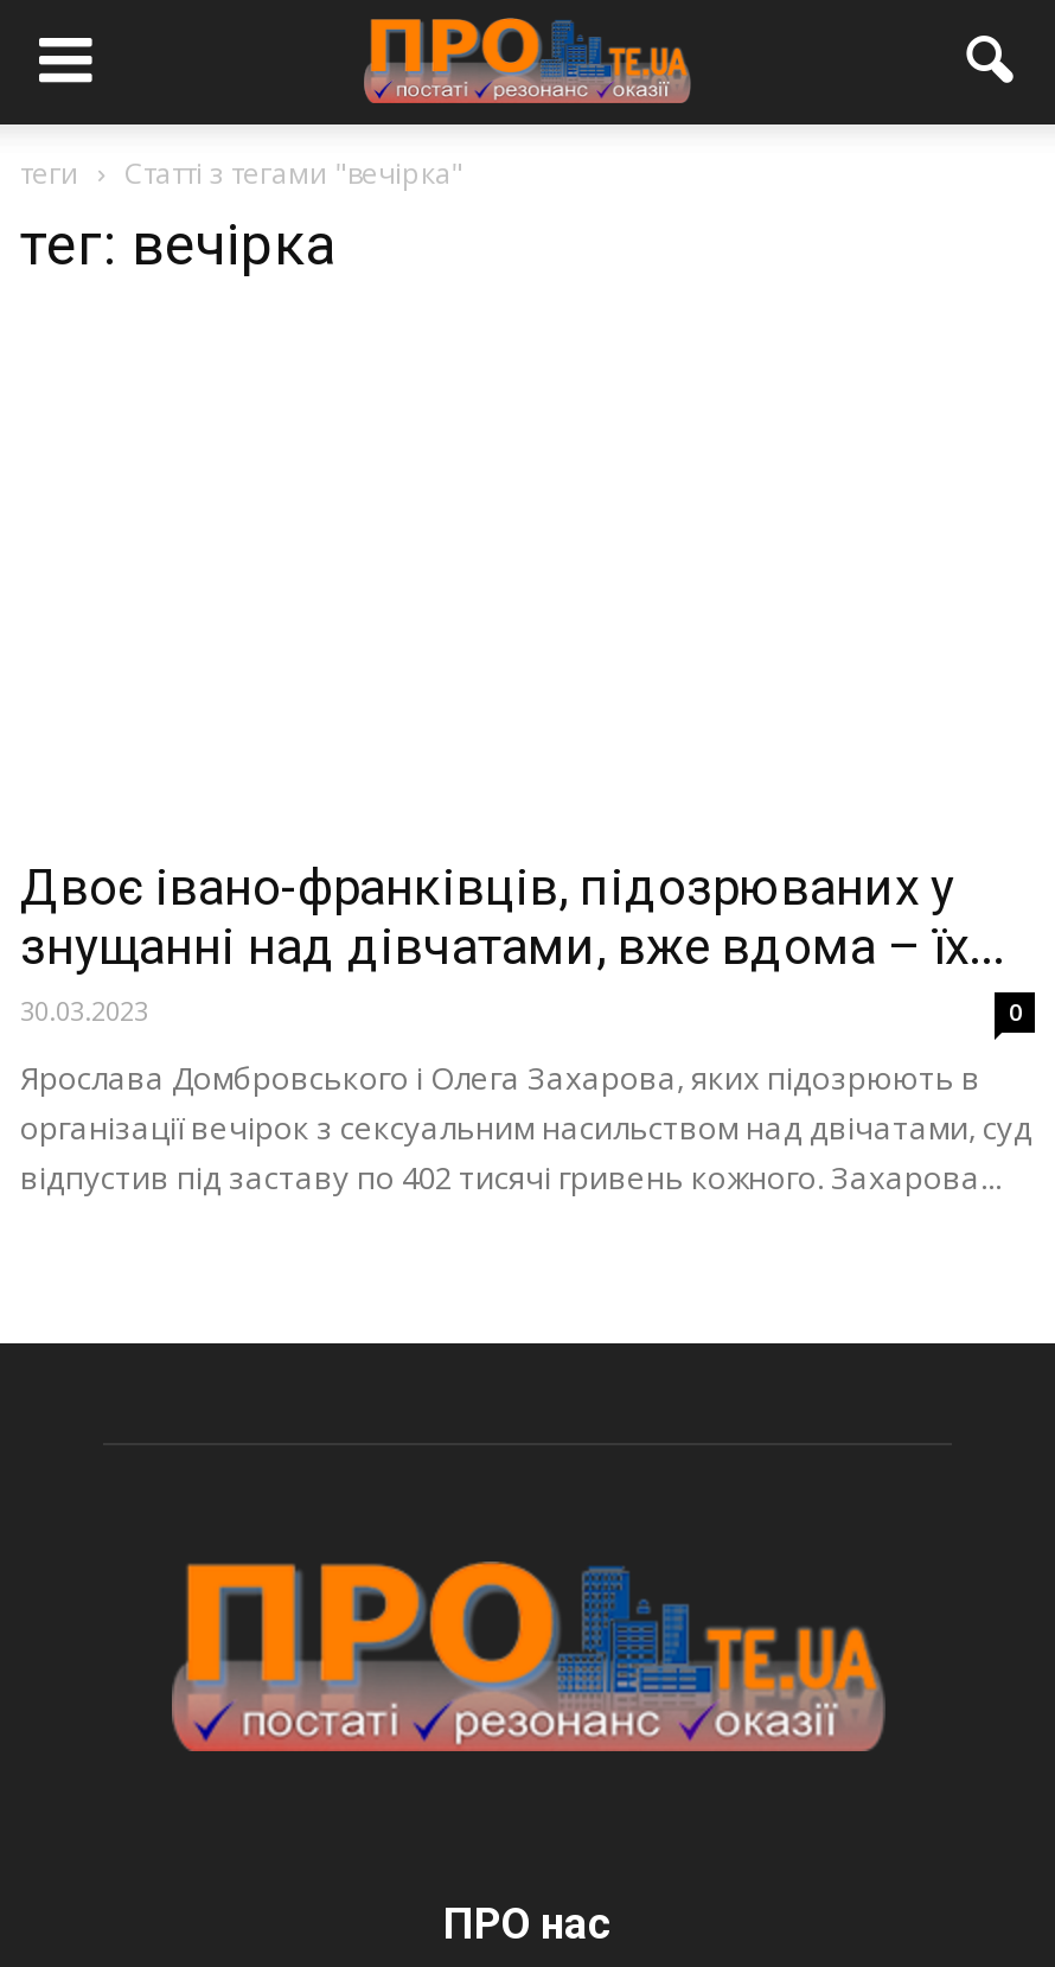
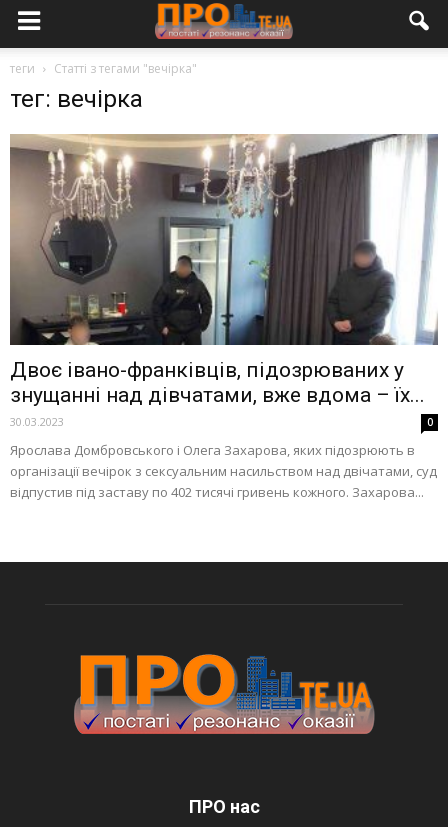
+ [image]
